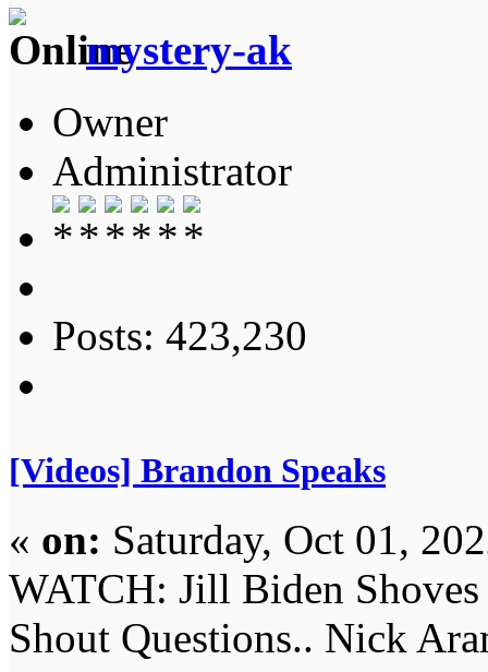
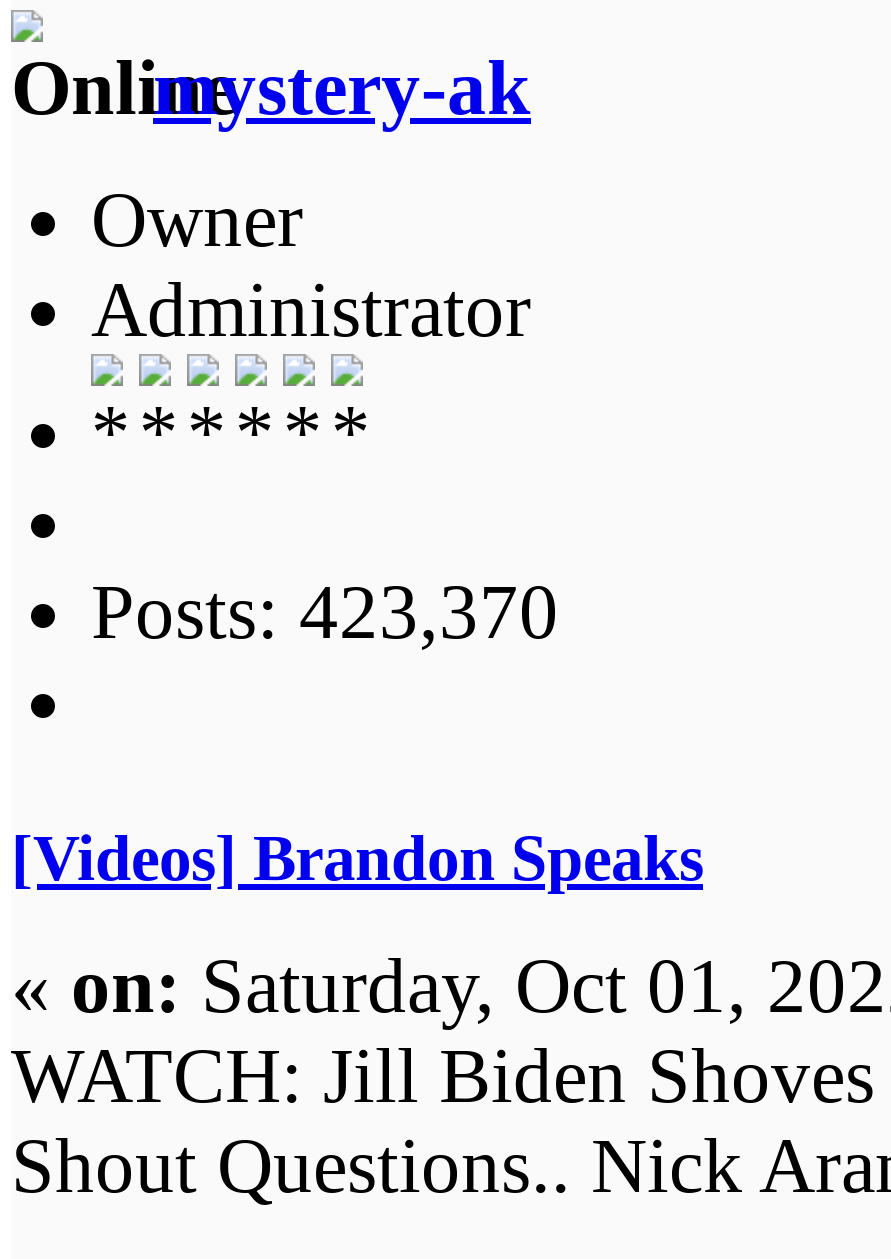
- Posts: 423,230
+ Posts: 423,370
